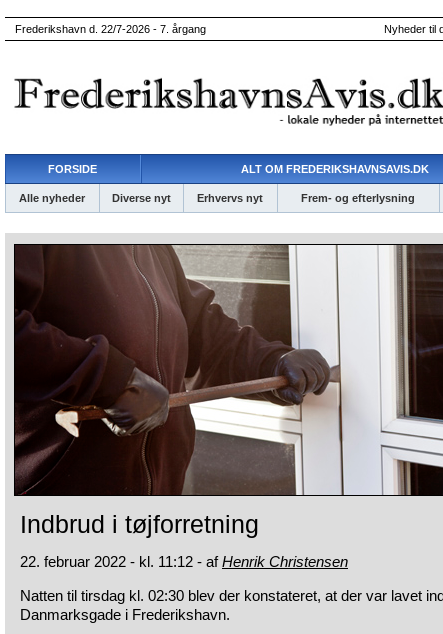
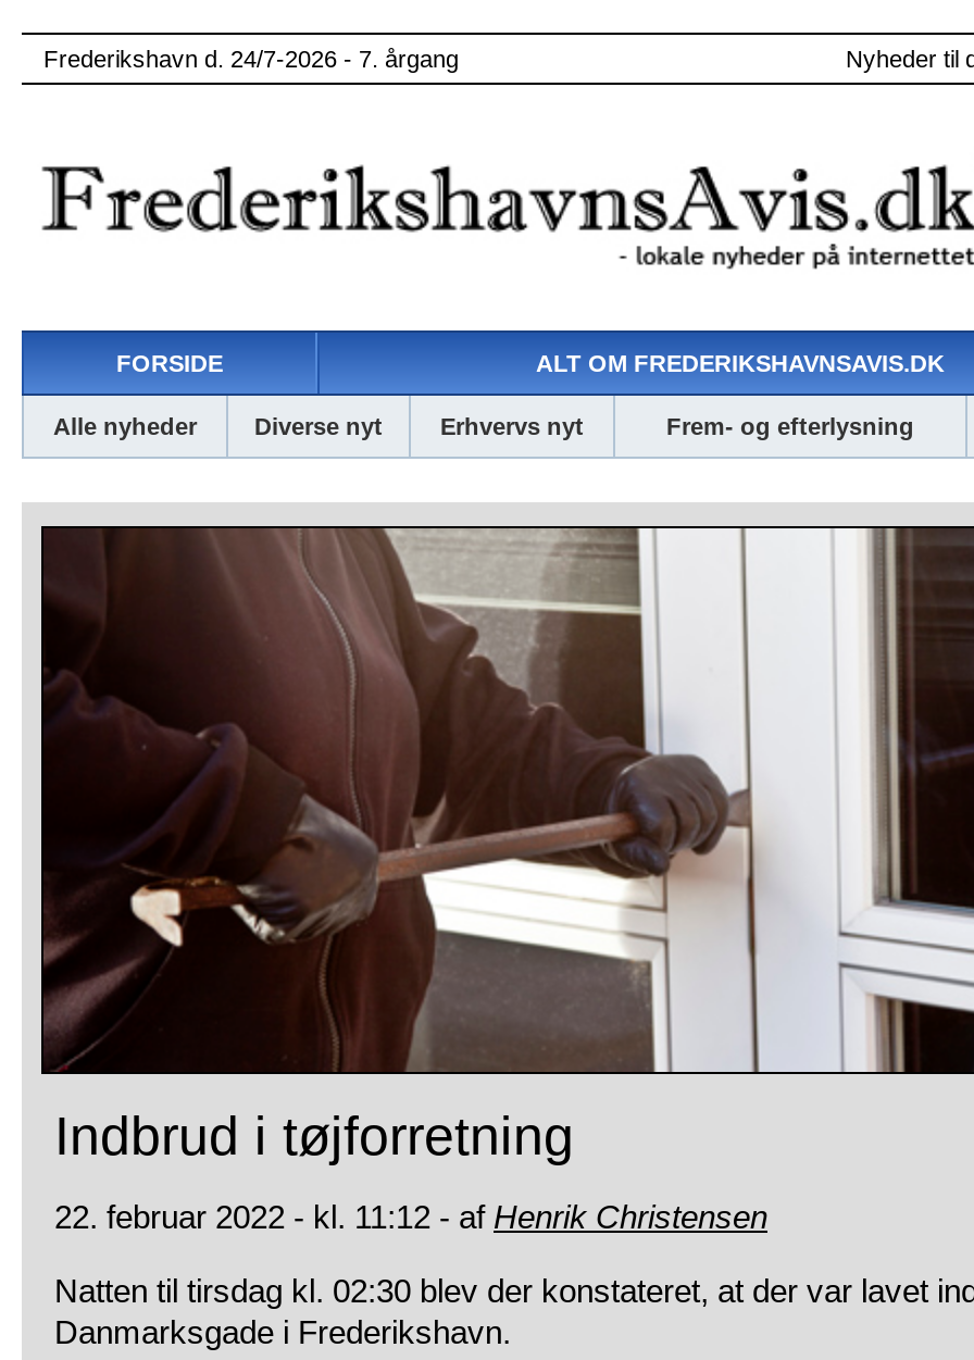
- Frederikshavn d. 22/7-2026 - 7. årgang
+ Frederikshavn d. 24/7-2026 - 7. årgang
